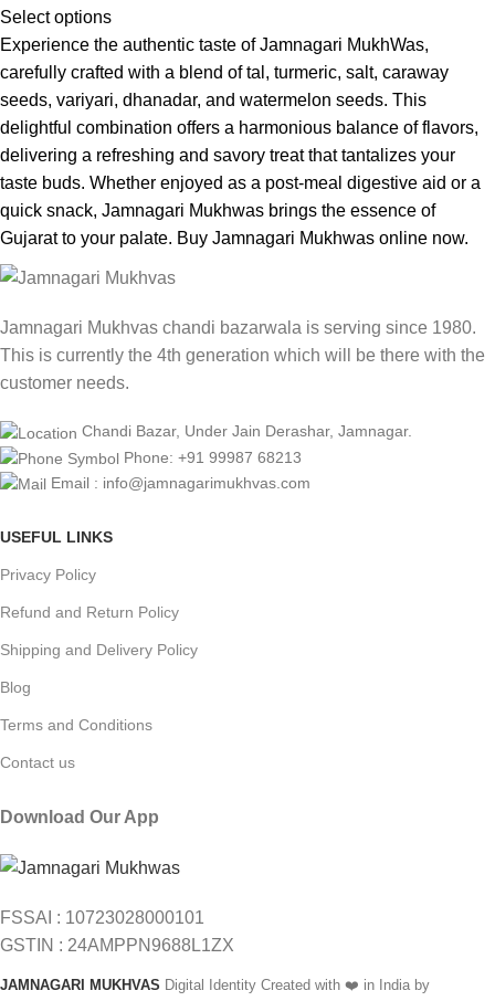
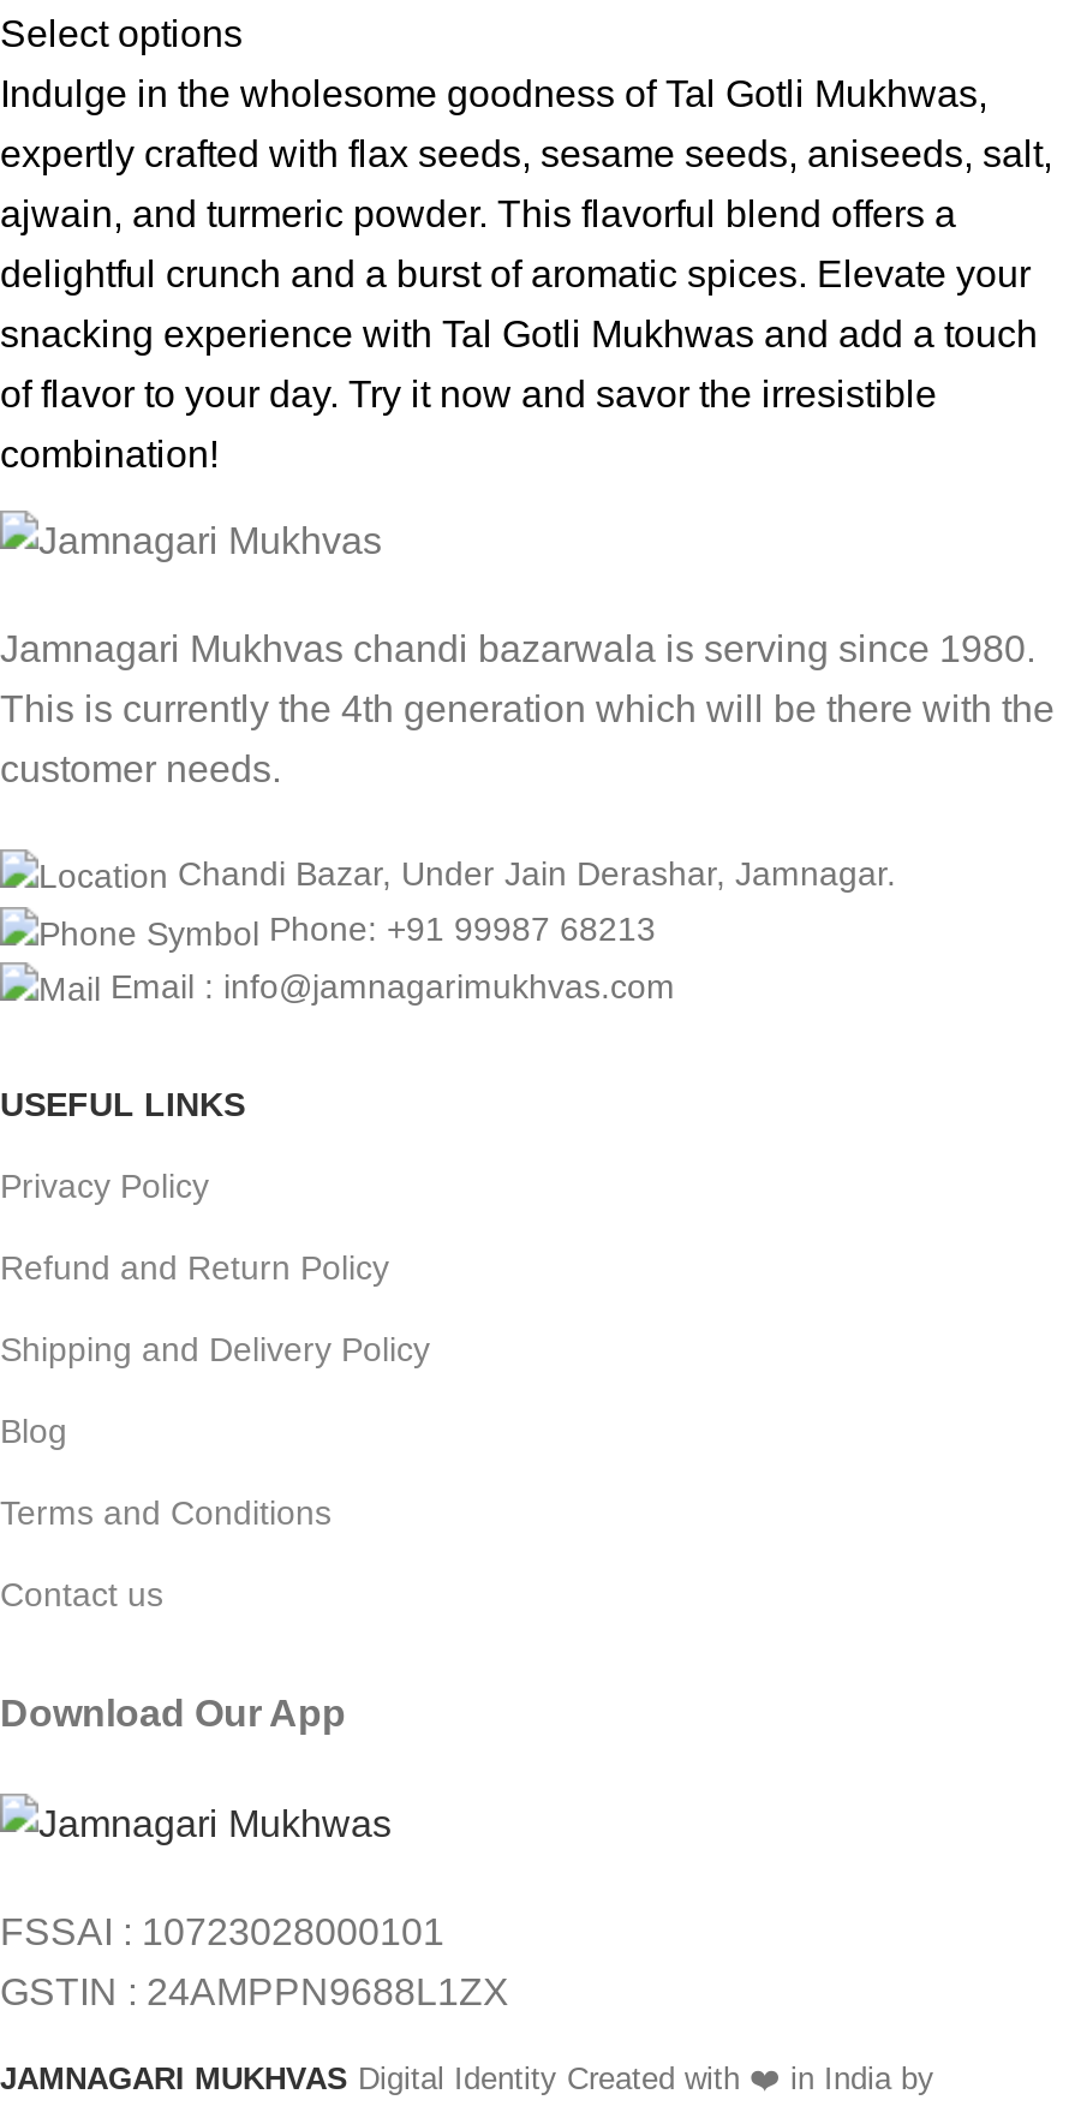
- Experience the authentic taste of Jamnagari MukhWas,
- carefully crafted with a blend of tal, turmeric, salt, caraway
- seeds, variyari, dhanadar, and watermelon seeds. This
- delightful combination offers a harmonious balance of flavors,
- delivering a refreshing and savory treat that tantalizes your
- taste buds. Whether enjoyed as a post-meal digestive aid or a
- quick snack, Jamnagari Mukhwas brings the essence of
- Gujarat to your palate. Buy Jamnagari Mukhwas online now.
+ Indulge in the wholesome goodness of Tal Gotli Mukhwas,
+ expertly crafted with flax seeds, sesame seeds, aniseeds, salt,
+ ajwain, and turmeric powder. This flavorful blend offers a
+ delightful crunch and a burst of aromatic spices. Elevate your
+ snacking experience with Tal Gotli Mukhwas and add a touch
+ of flavor to your day. Try it now and savor the irresistible
+ combination!
